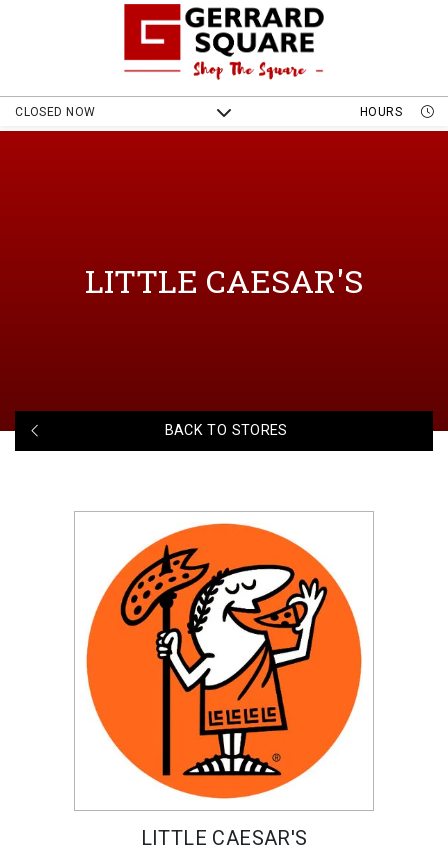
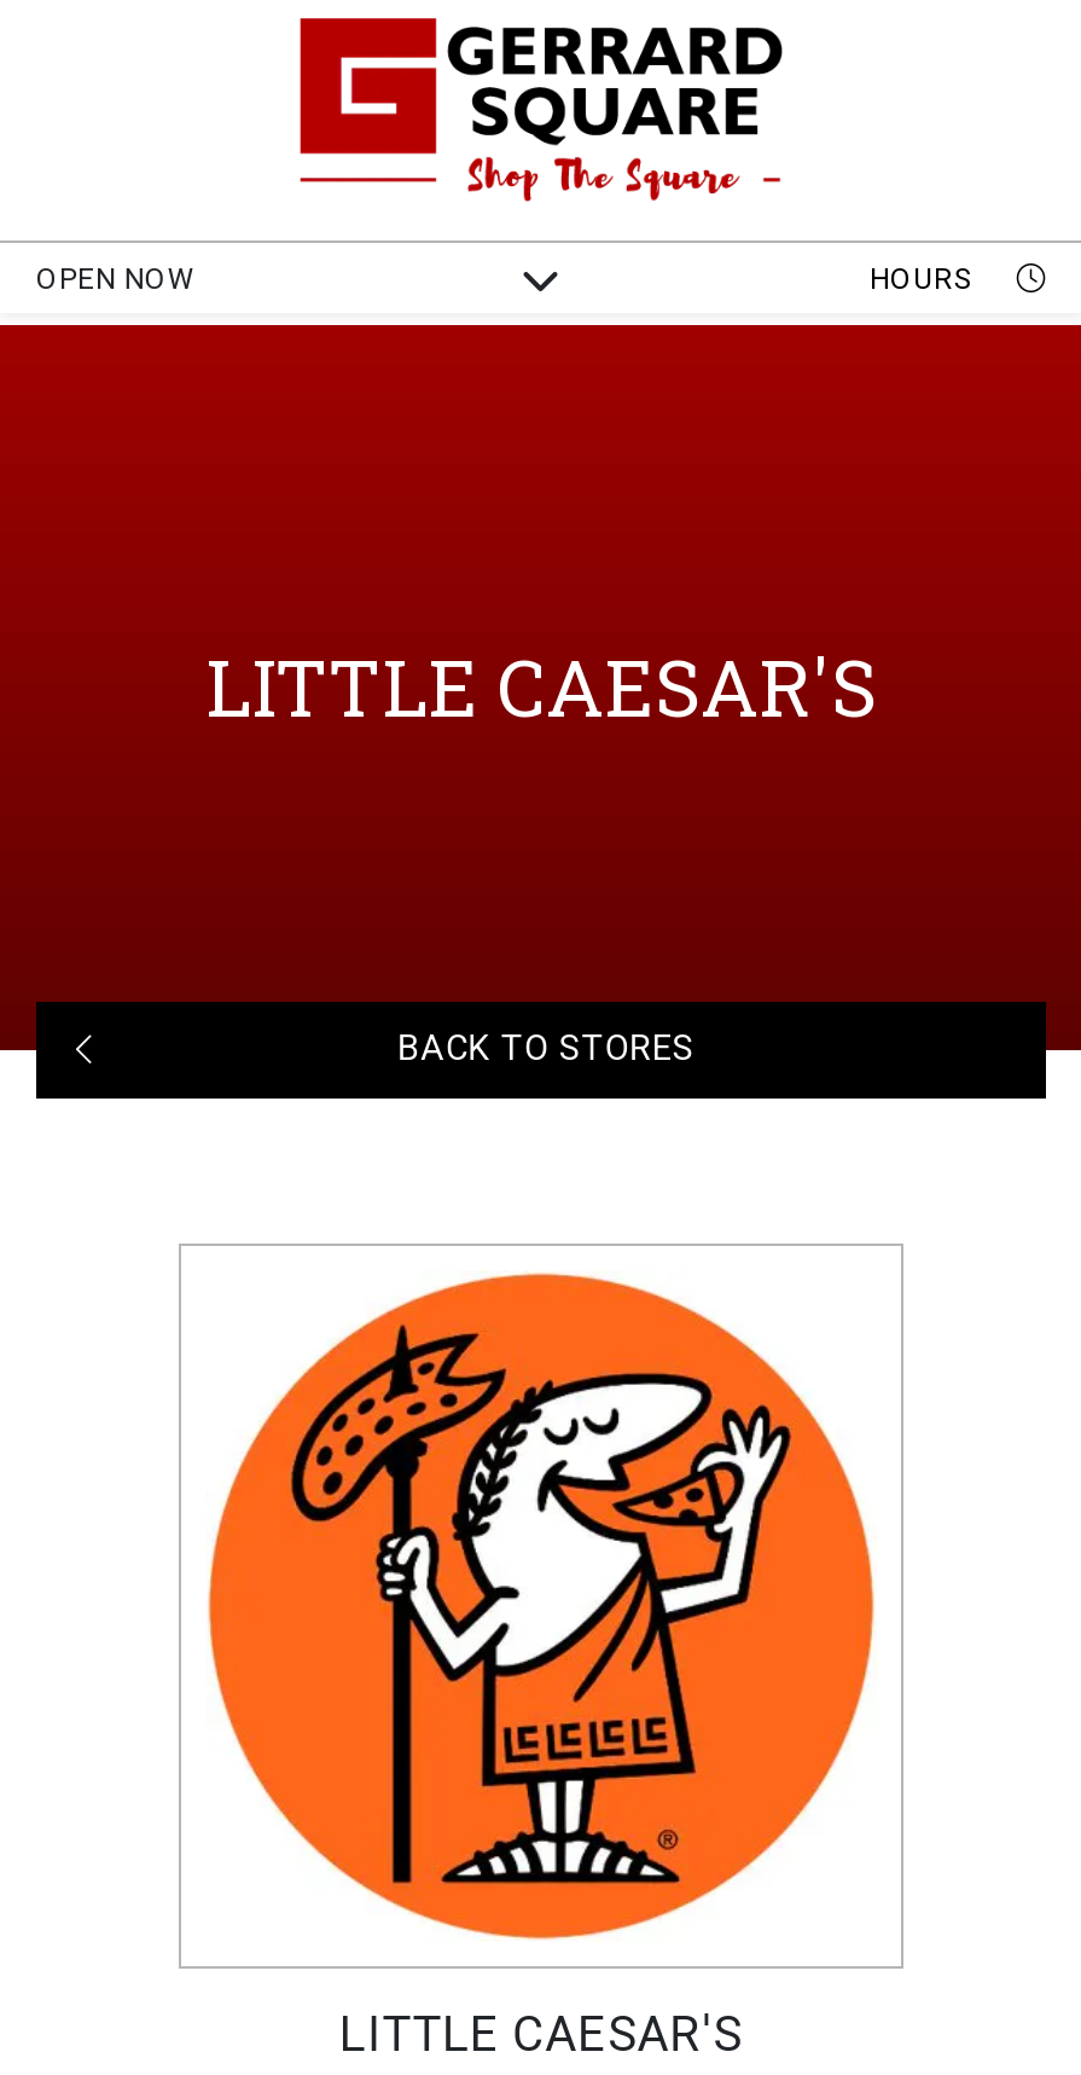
- CLOSED NOW
+ OPEN NOW
